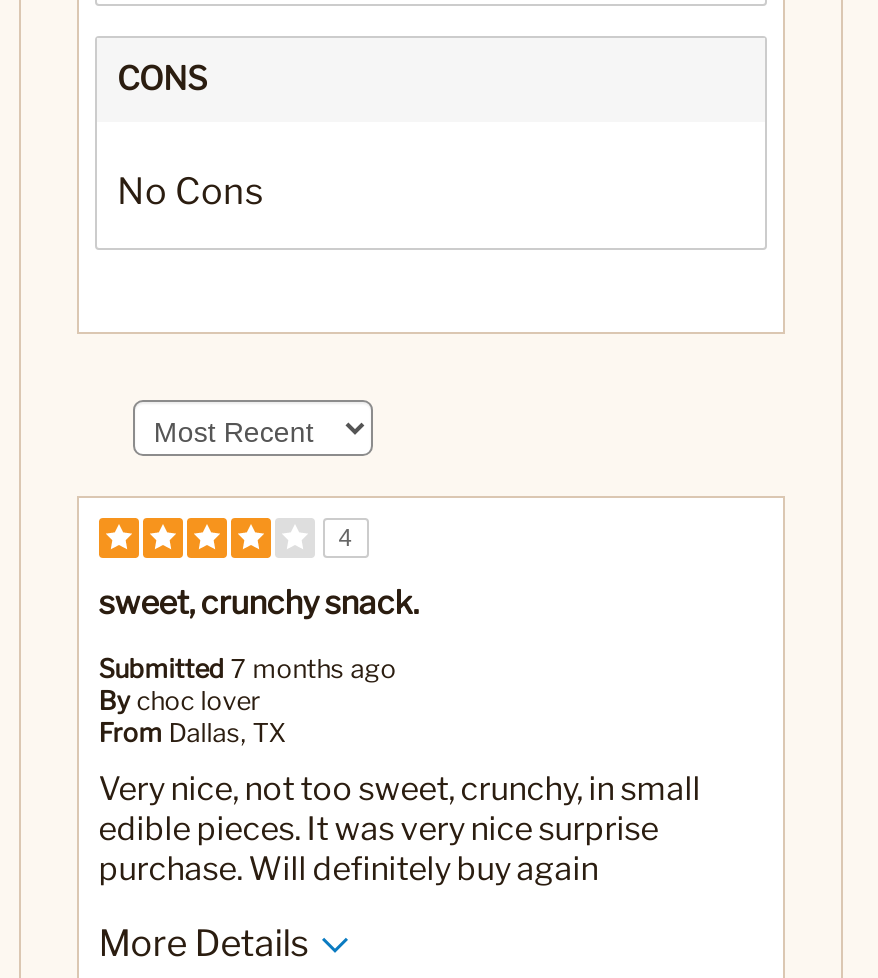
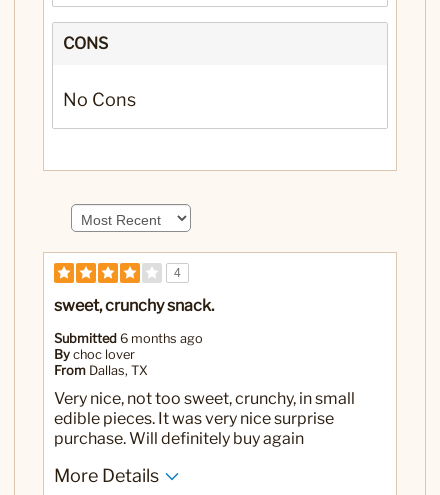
- Submitted 7 months ago
+ Submitted 6 months ago
